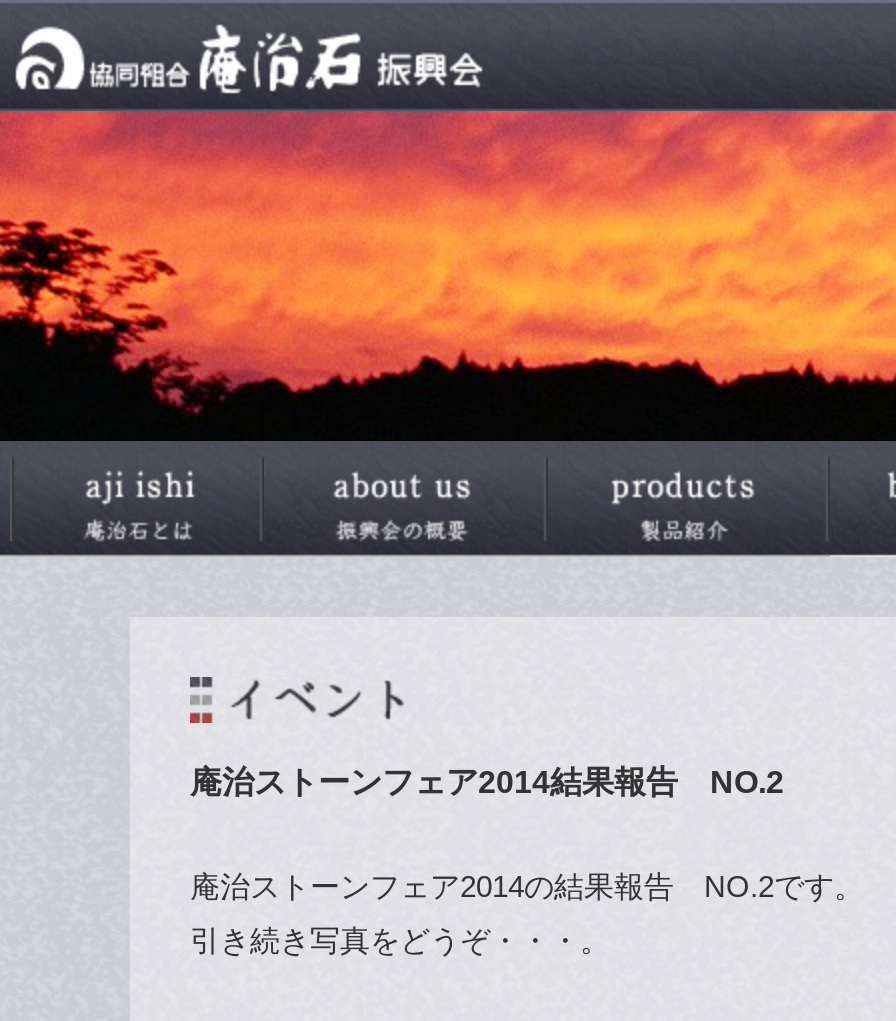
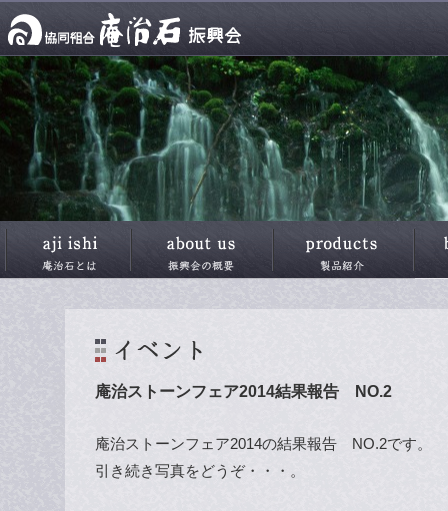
- [image]
+ [image]
